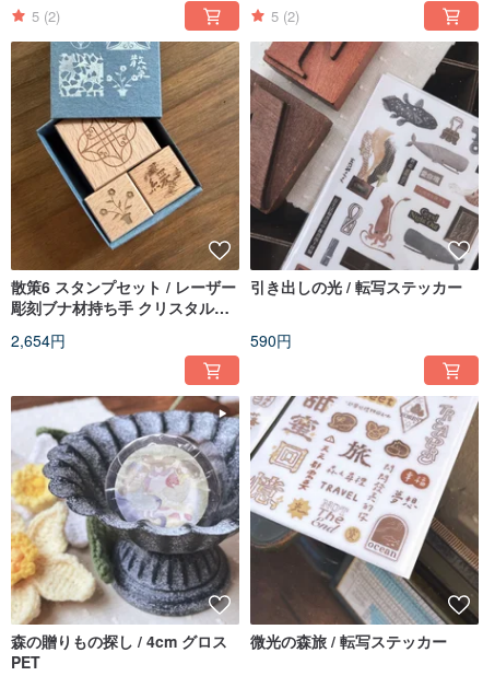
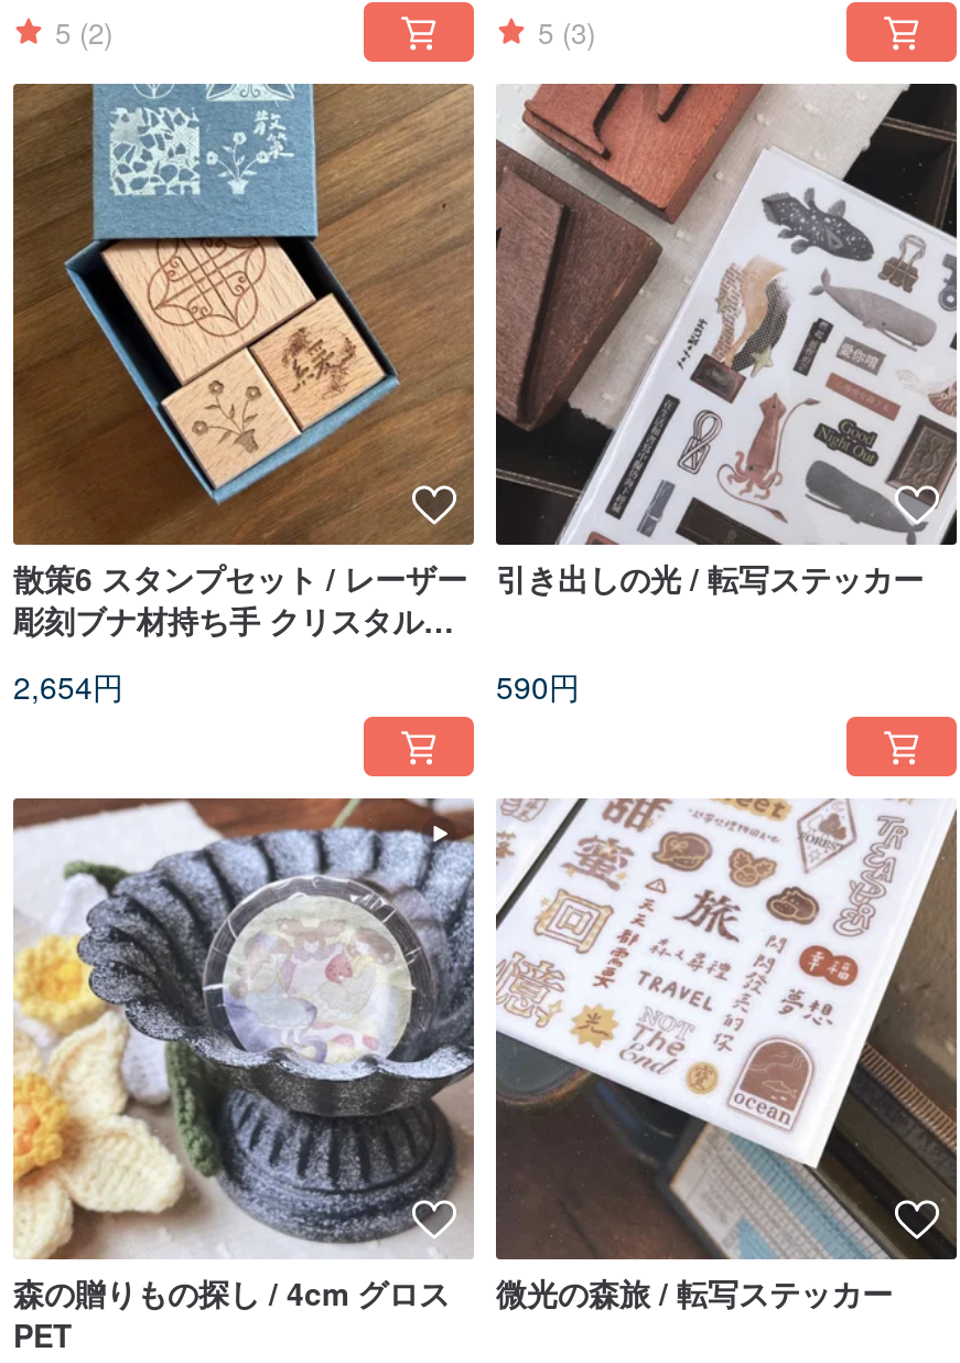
- 5 (2)
+ 5 (3)
